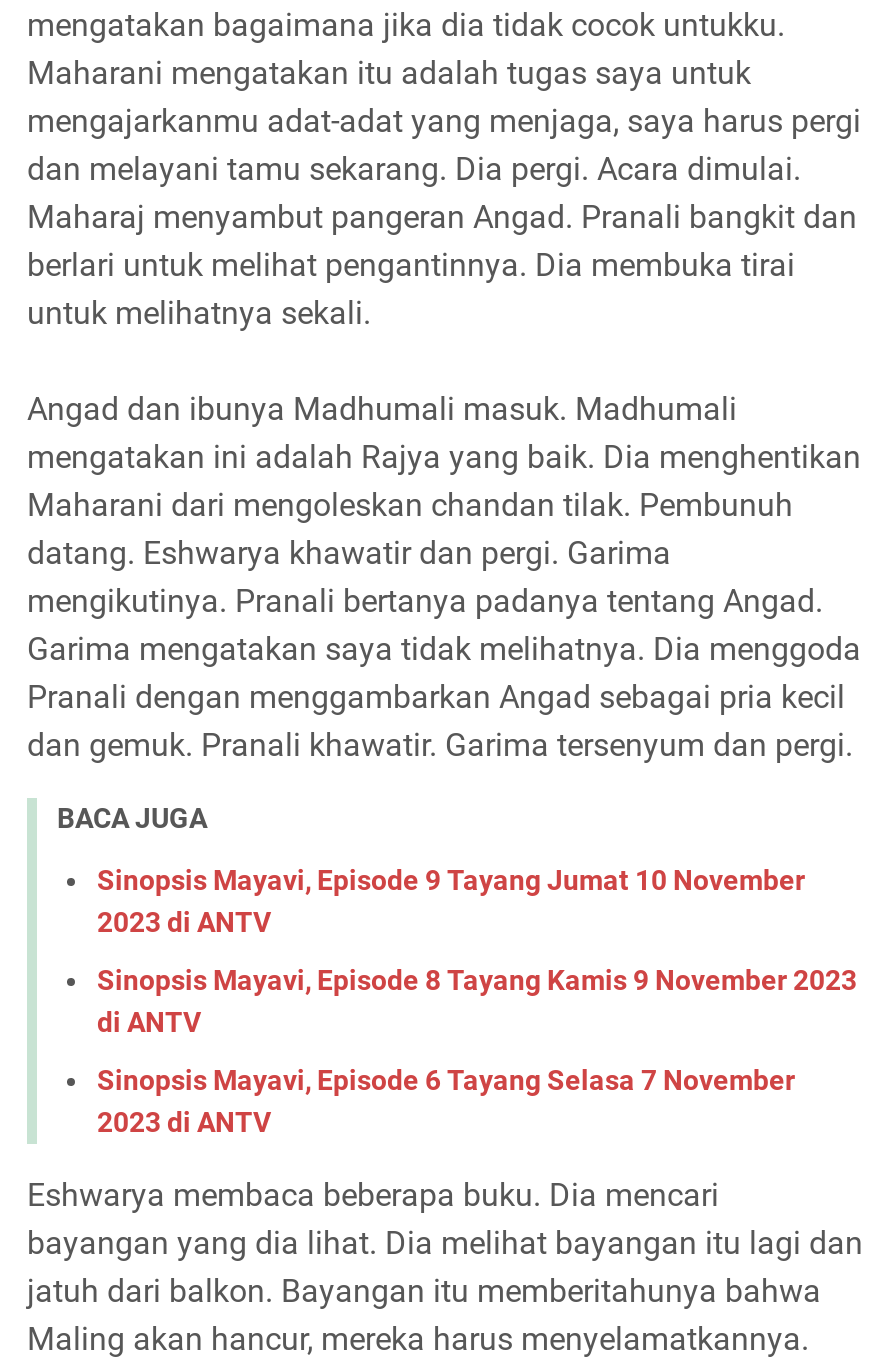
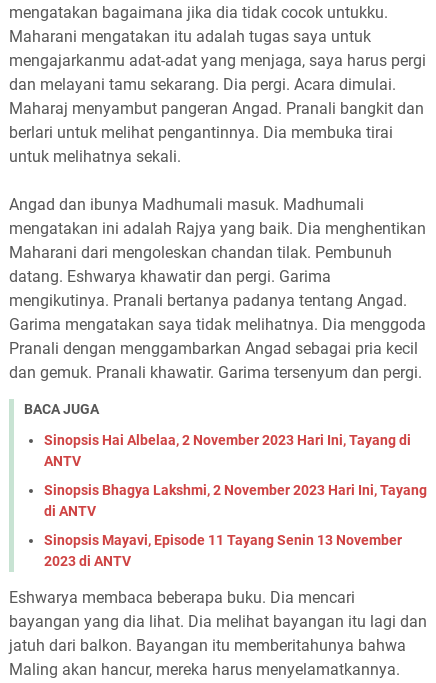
- Sinopsis Mayavi, Episode 9 Tayang Jumat 10 November
- 2023 di ANTV
+ Sinopsis Hai Albelaa, 2 November 2023 Hari Ini, Tayang di
+ ANTV

- Sinopsis Mayavi, Episode 8 Tayang Kamis 9 November 2023
+ Sinopsis Bhagya Lakshmi, 2 November 2023 Hari Ini, Tayang

- Sinopsis Mayavi, Episode 6 Tayang Selasa 7 November
+ Sinopsis Mayavi, Episode 11 Tayang Senin 13 November
